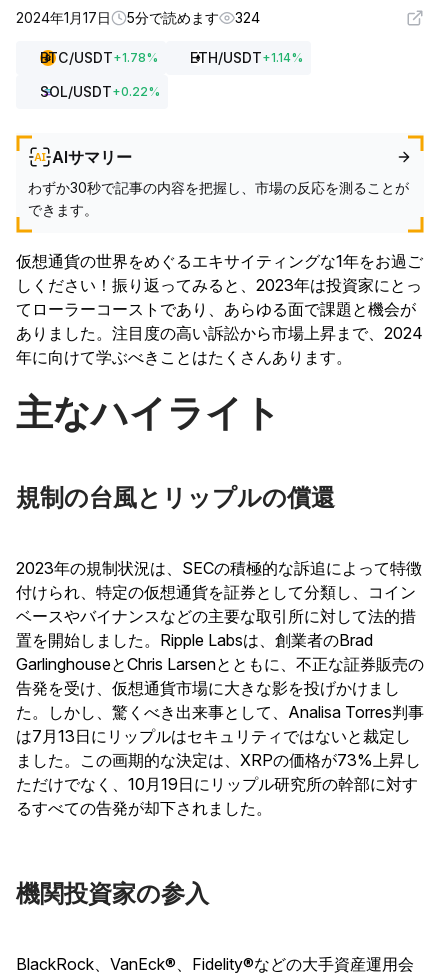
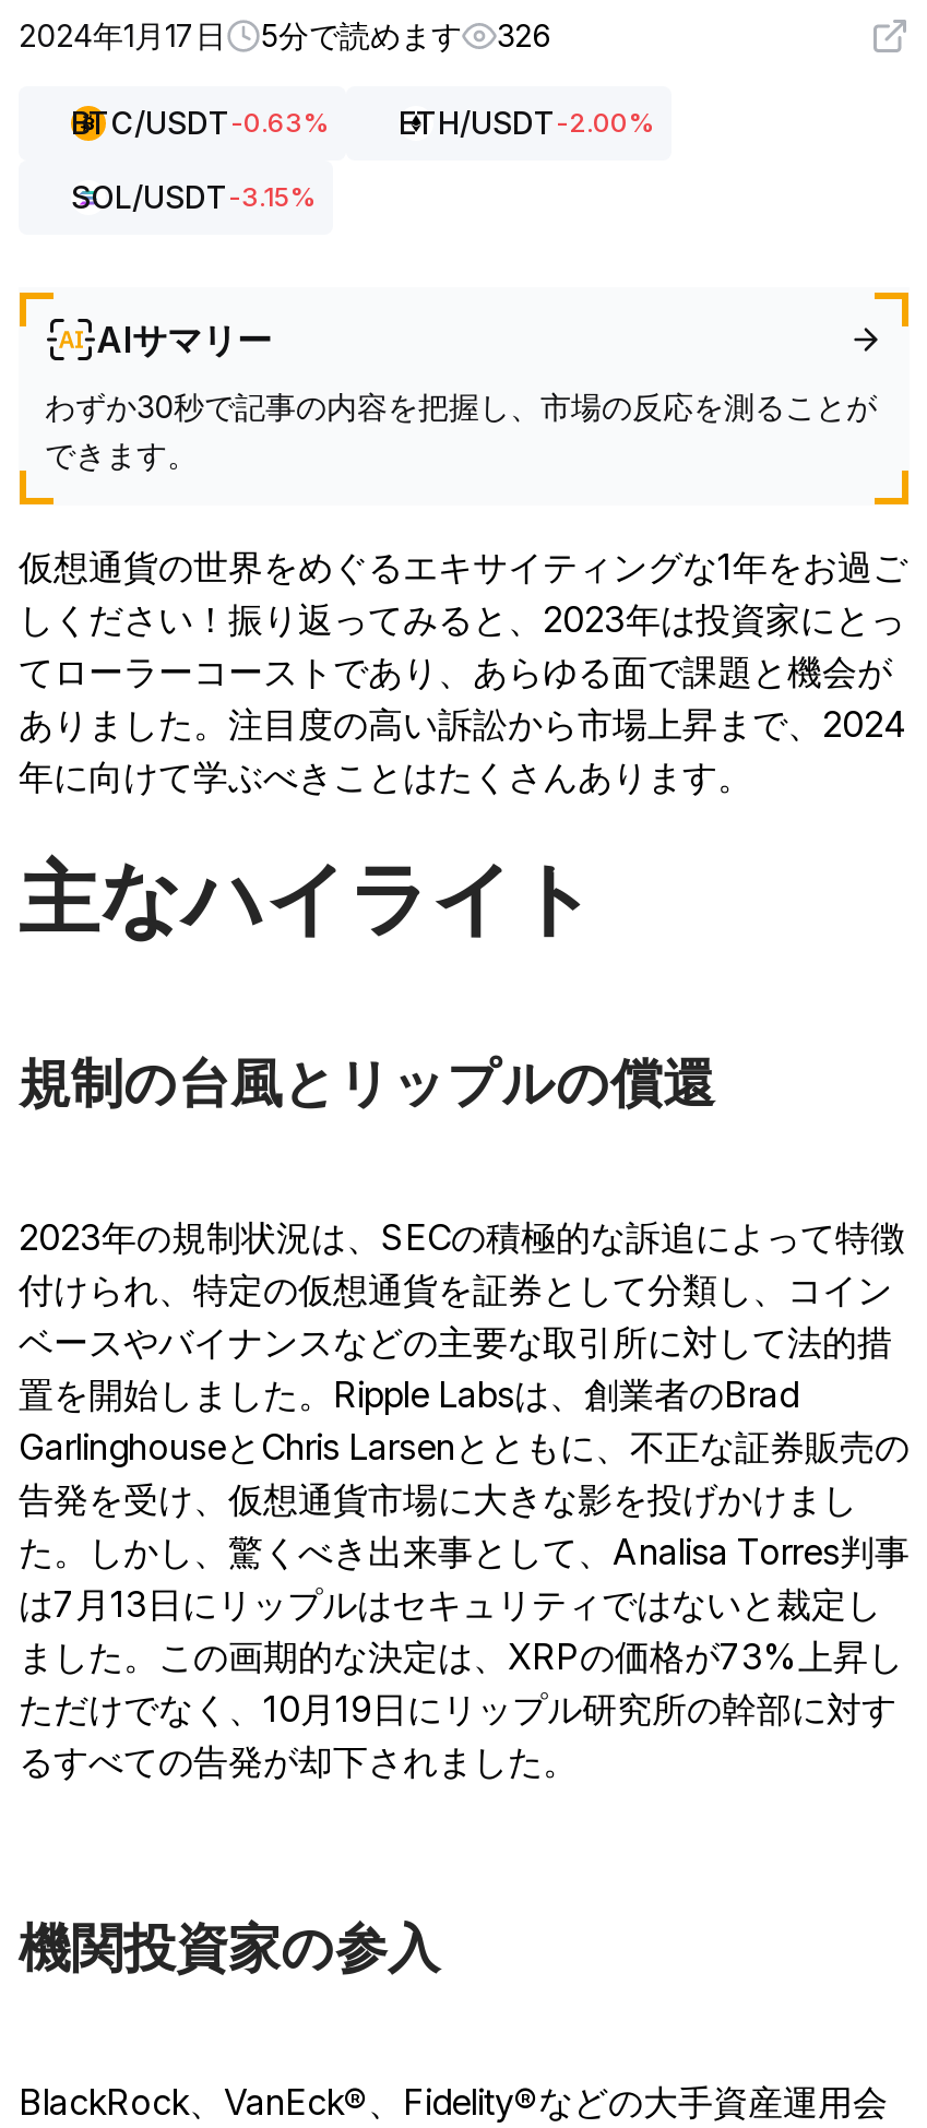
- 2024年1月17日 5分で読めます 324
+ 2024年1月17日 5分で読めます 326

- BTC/USDT + 1.78%
- ETH/USDT + 1.14%
+ BTC/USDT-0.63%
+ ETH/USDT-2.00%

- SOL/USDT + 0.22%
+ SOL/USDT-3.15%
